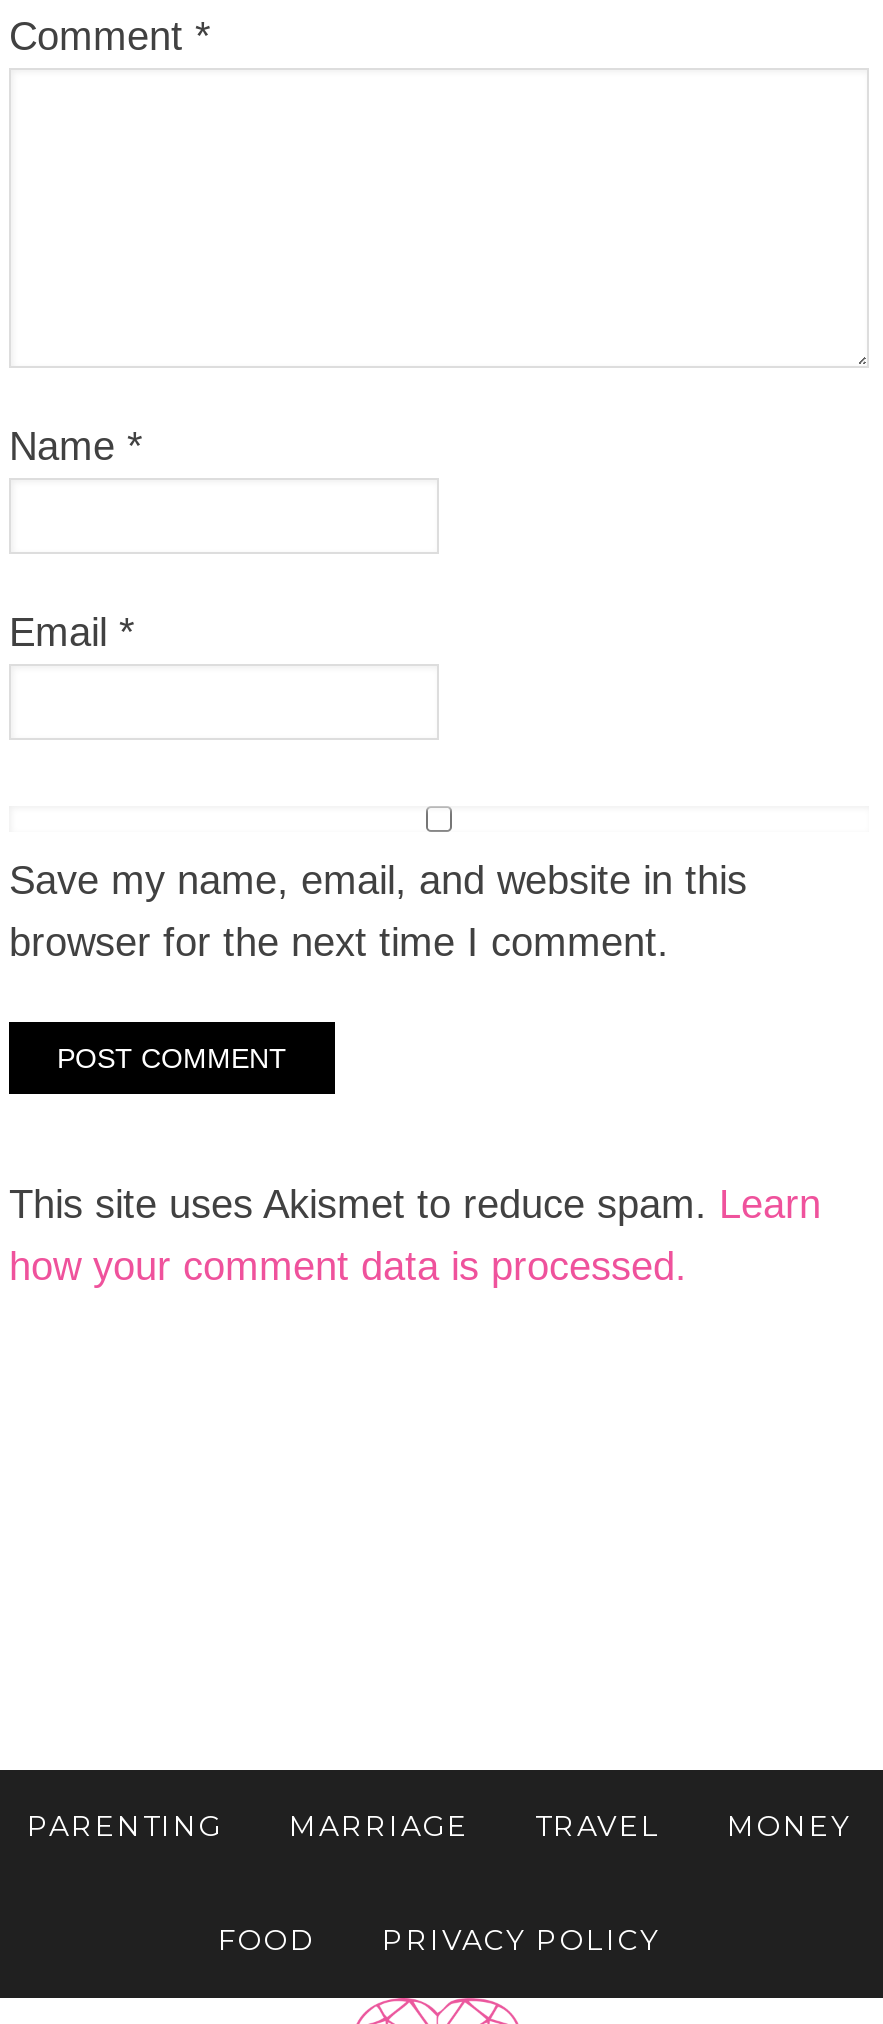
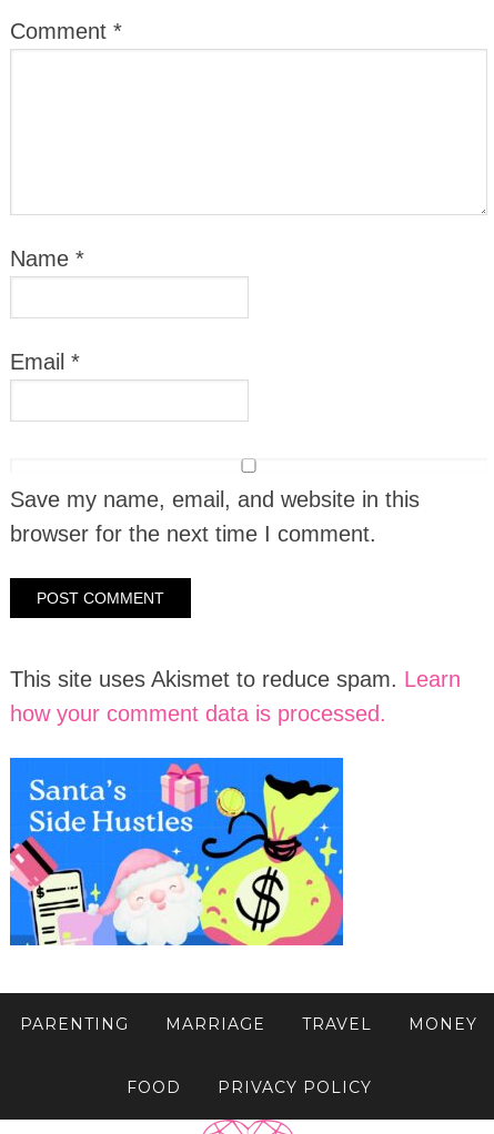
+ [image]
